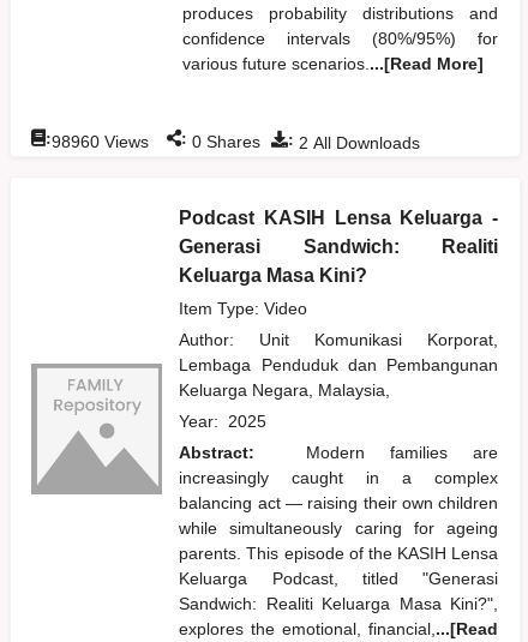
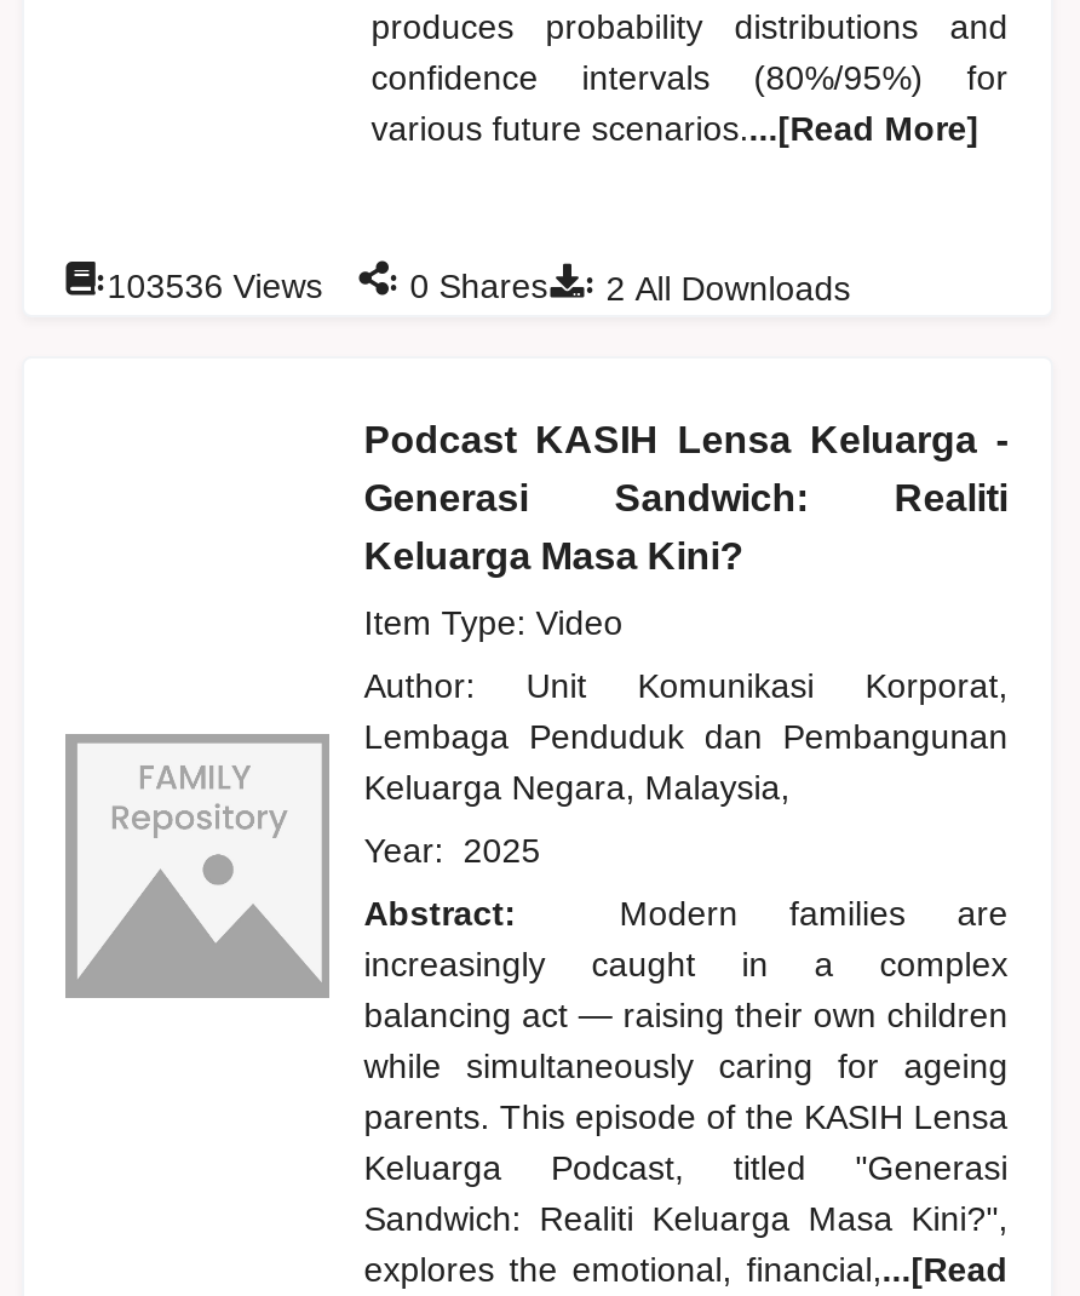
- :98960 Views : 0 Shares : 2 All Downloads
+ :103536 Views : 0 Shares : 2 All Downloads
